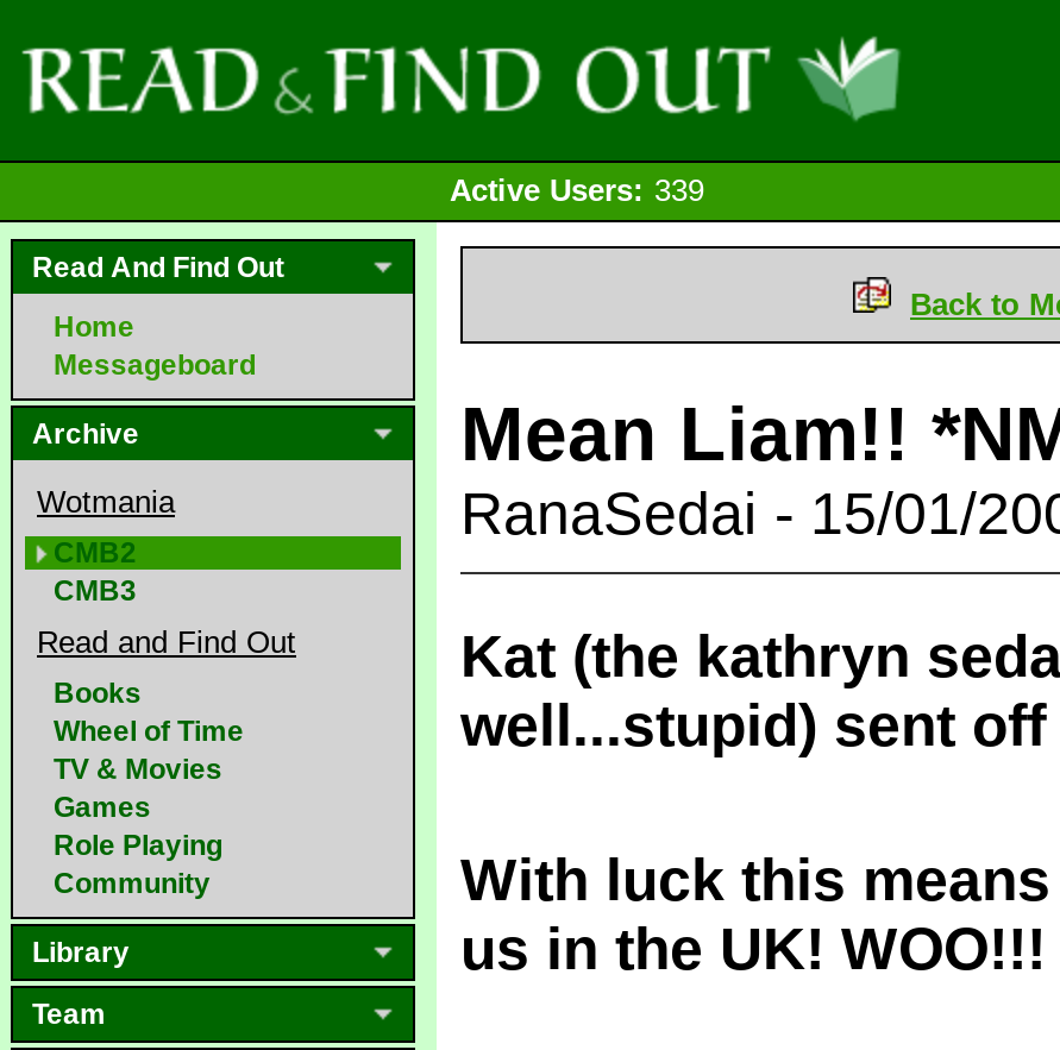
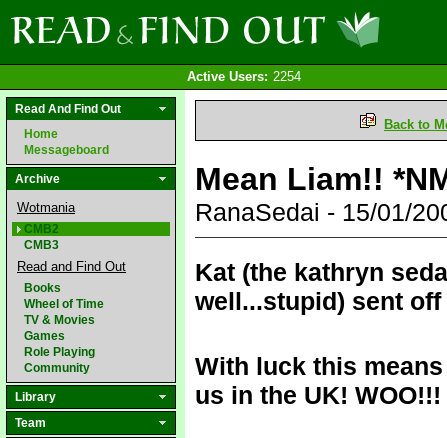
- Active Users: 339
+ Active Users: 2254
